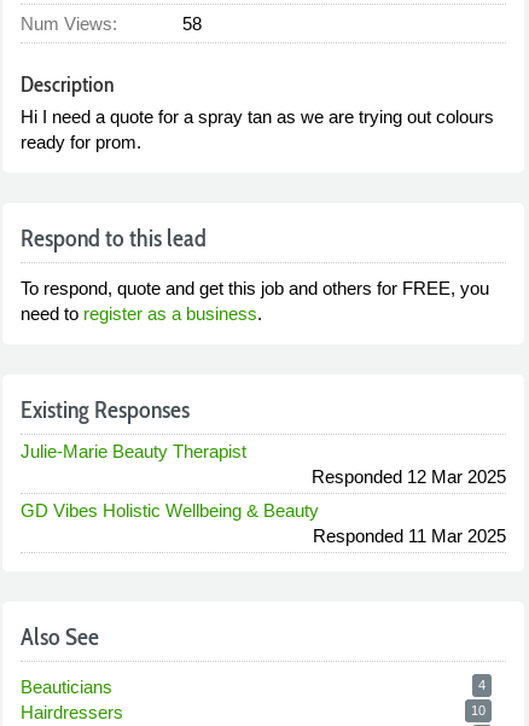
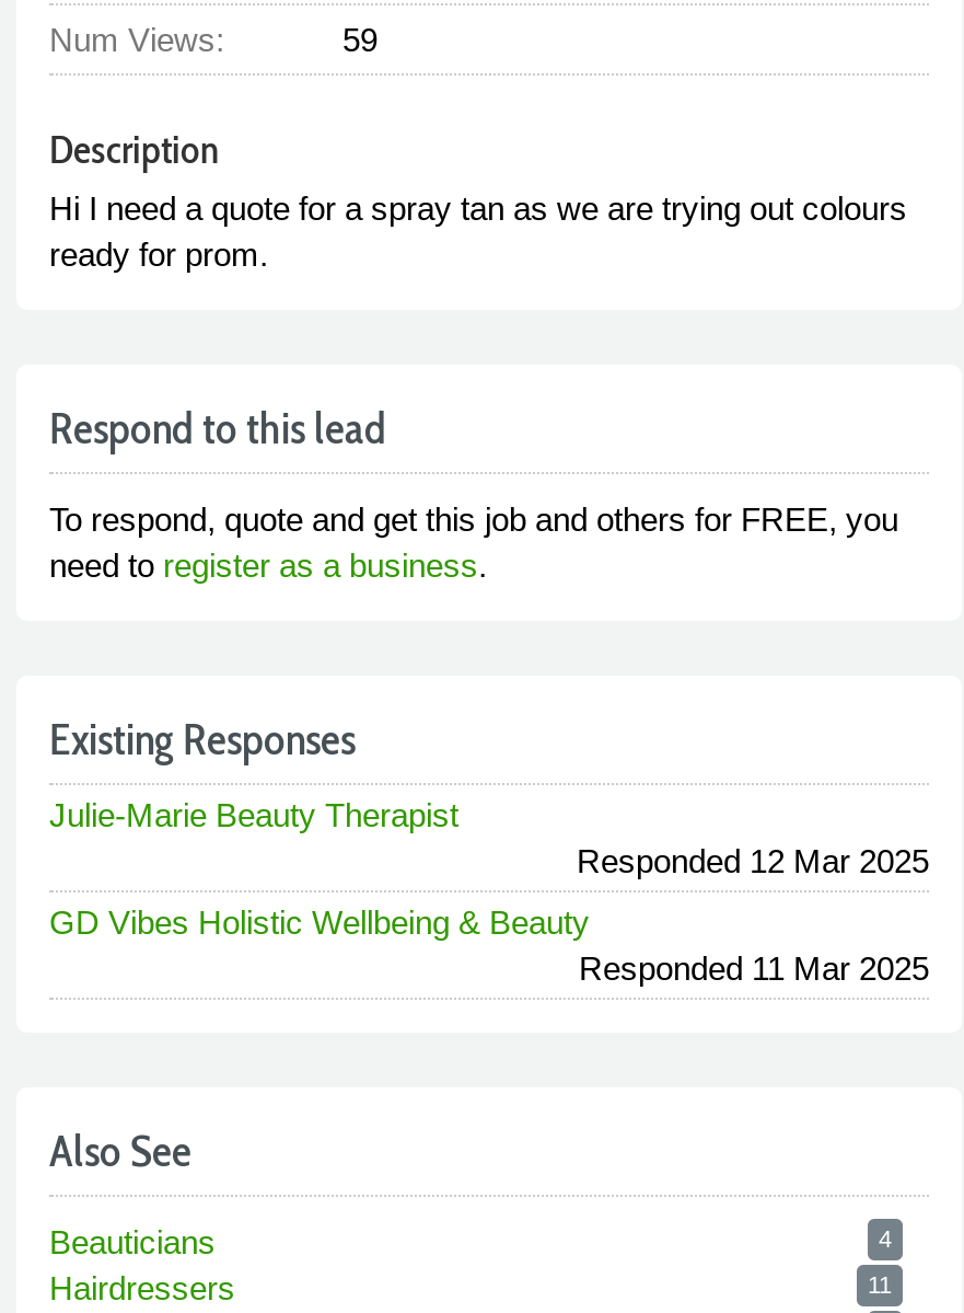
- 58
+ 59

- 10
+ 11
